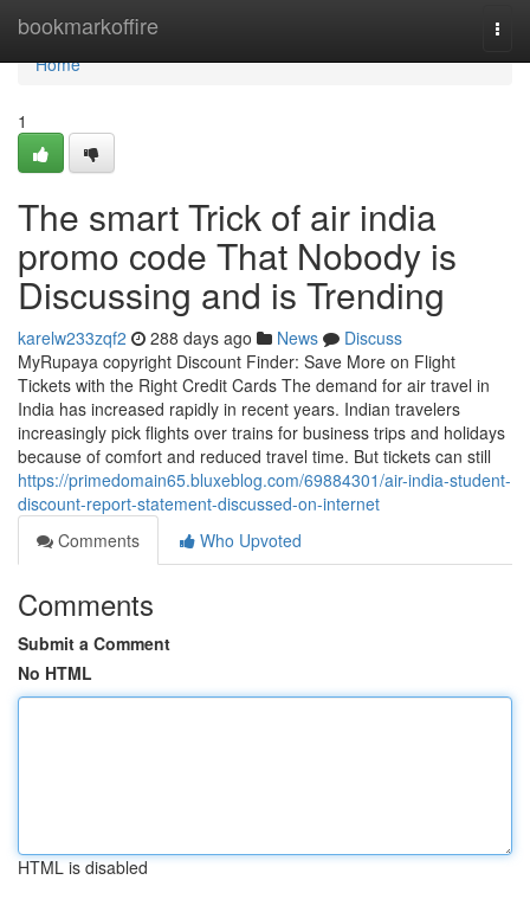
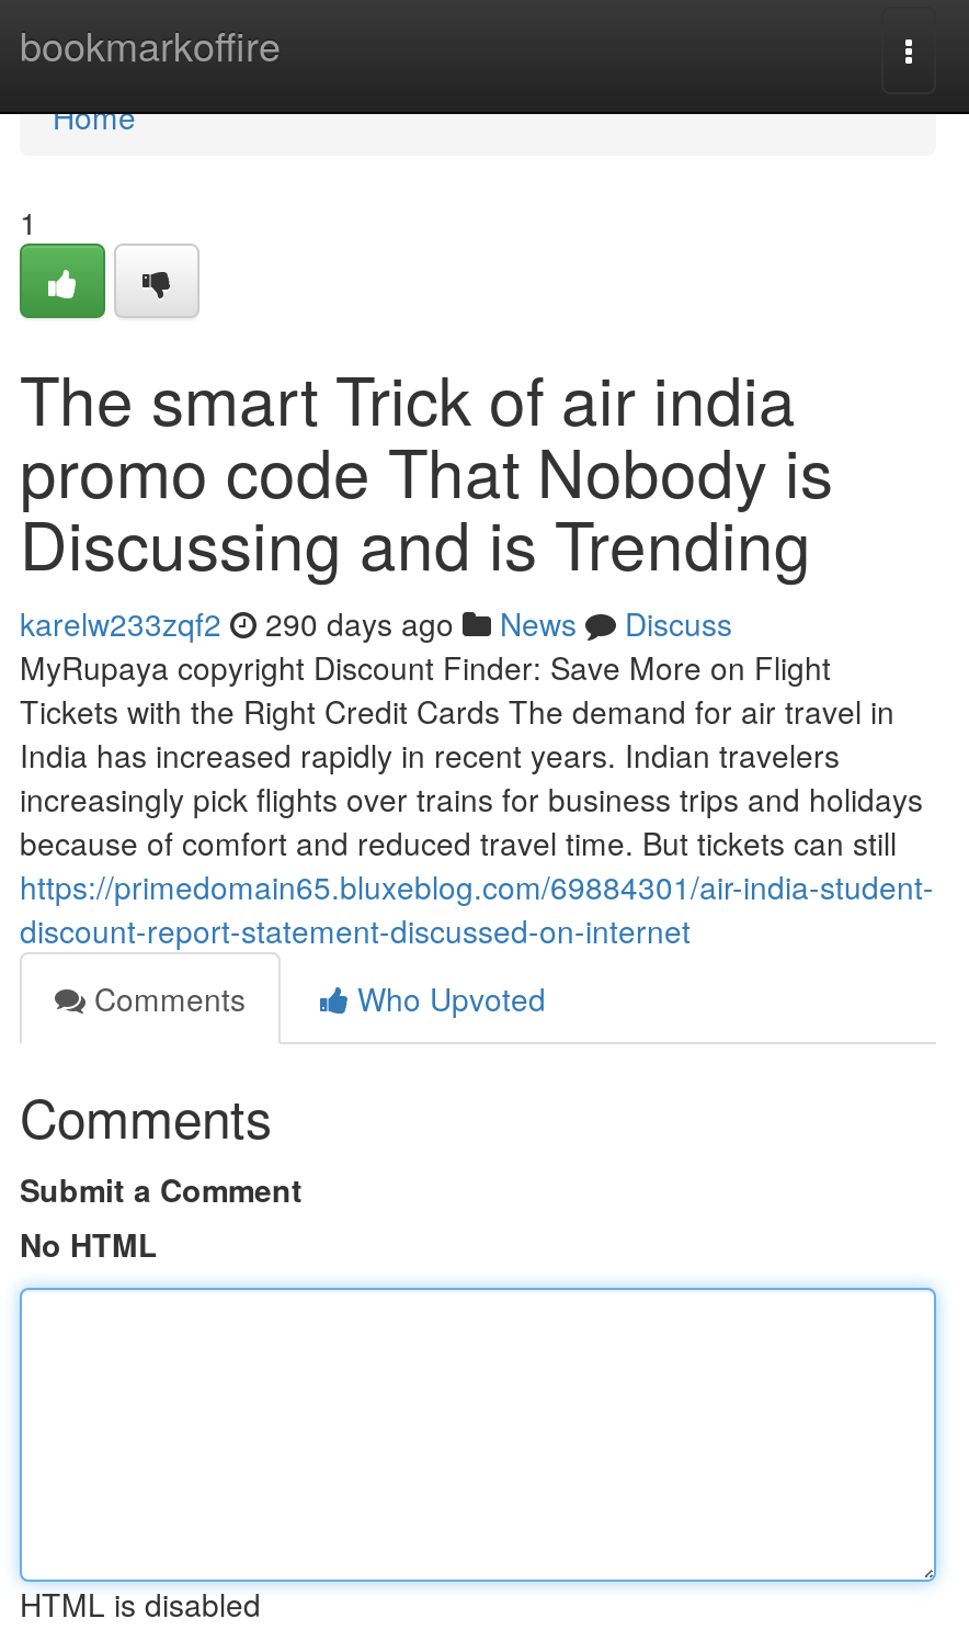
- karelw233zqf2 288 days ago News Discuss
+ karelw233zqf2 290 days ago News Discuss
